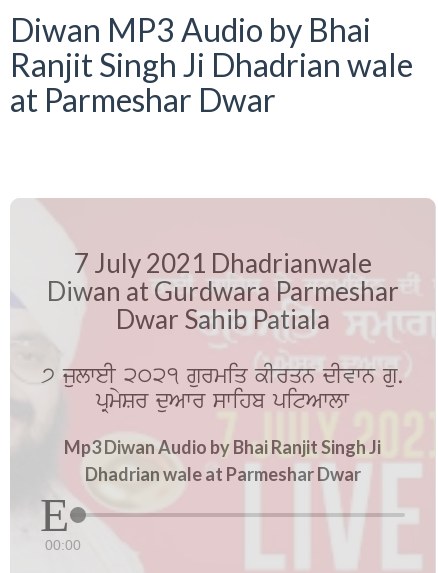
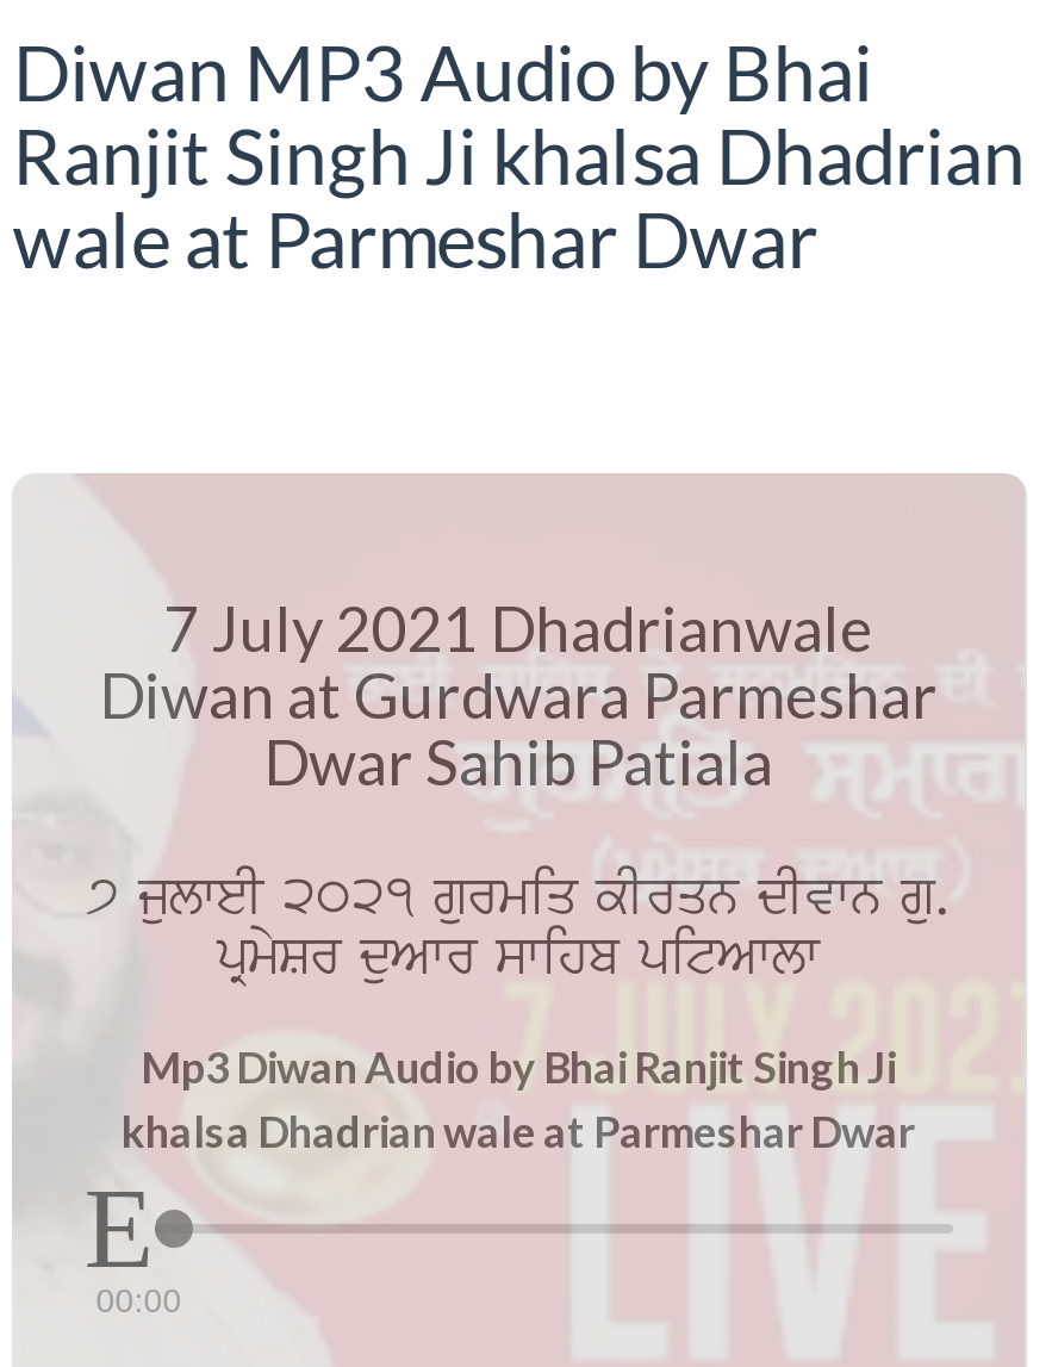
- Ranjit Singh Ji Dhadrian wale
- at Parmeshar Dwar
+ Ranjit Singh Ji khalsa Dhadrian
+ wale at Parmeshar Dwar

- Dhadrian wale at Parmeshar Dwar
+ khalsa Dhadrian wale at Parmeshar Dwar
